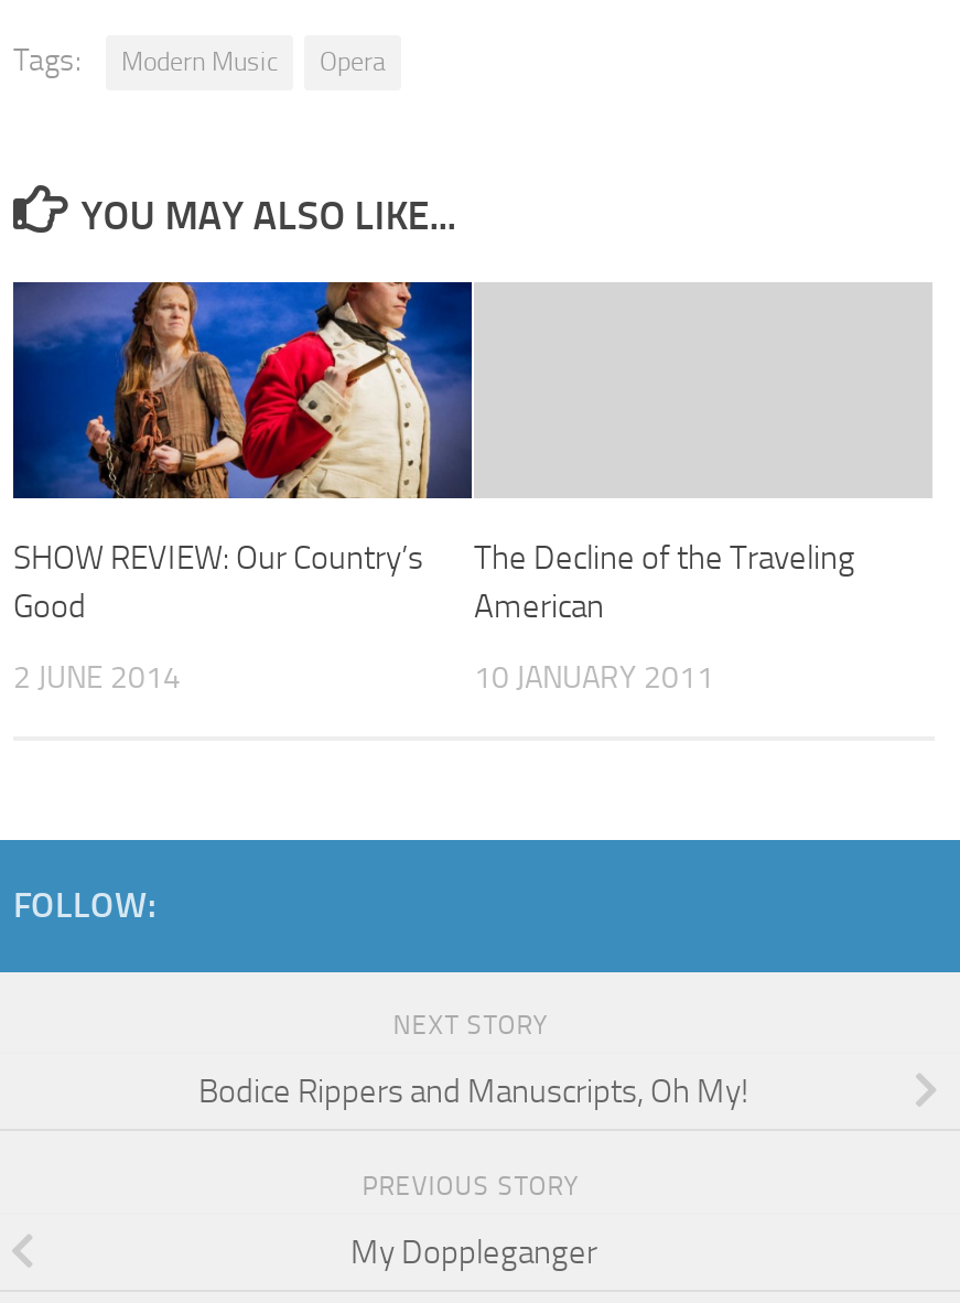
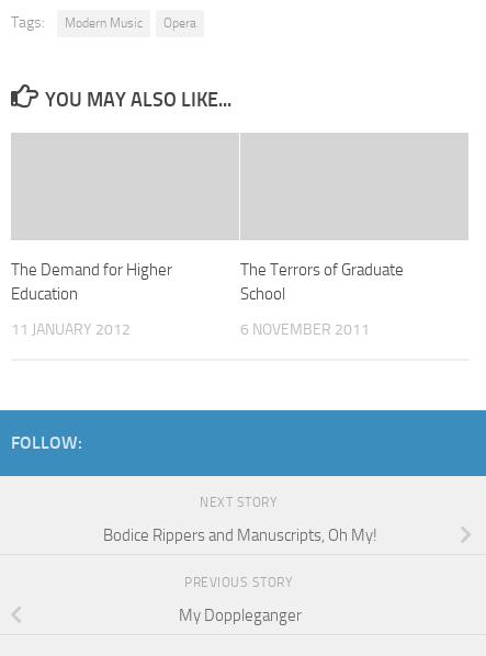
- [image]

- SHOW REVIEW: Our Country’s
- Good
+ The Demand for Higher
+ Education

- The Decline of the Traveling
- American
+ The Terrors of Graduate
+ School

- 2 JUNE 2014
+ 11 JANUARY 2012

- 10 JANUARY 2011
+ 6 NOVEMBER 2011
